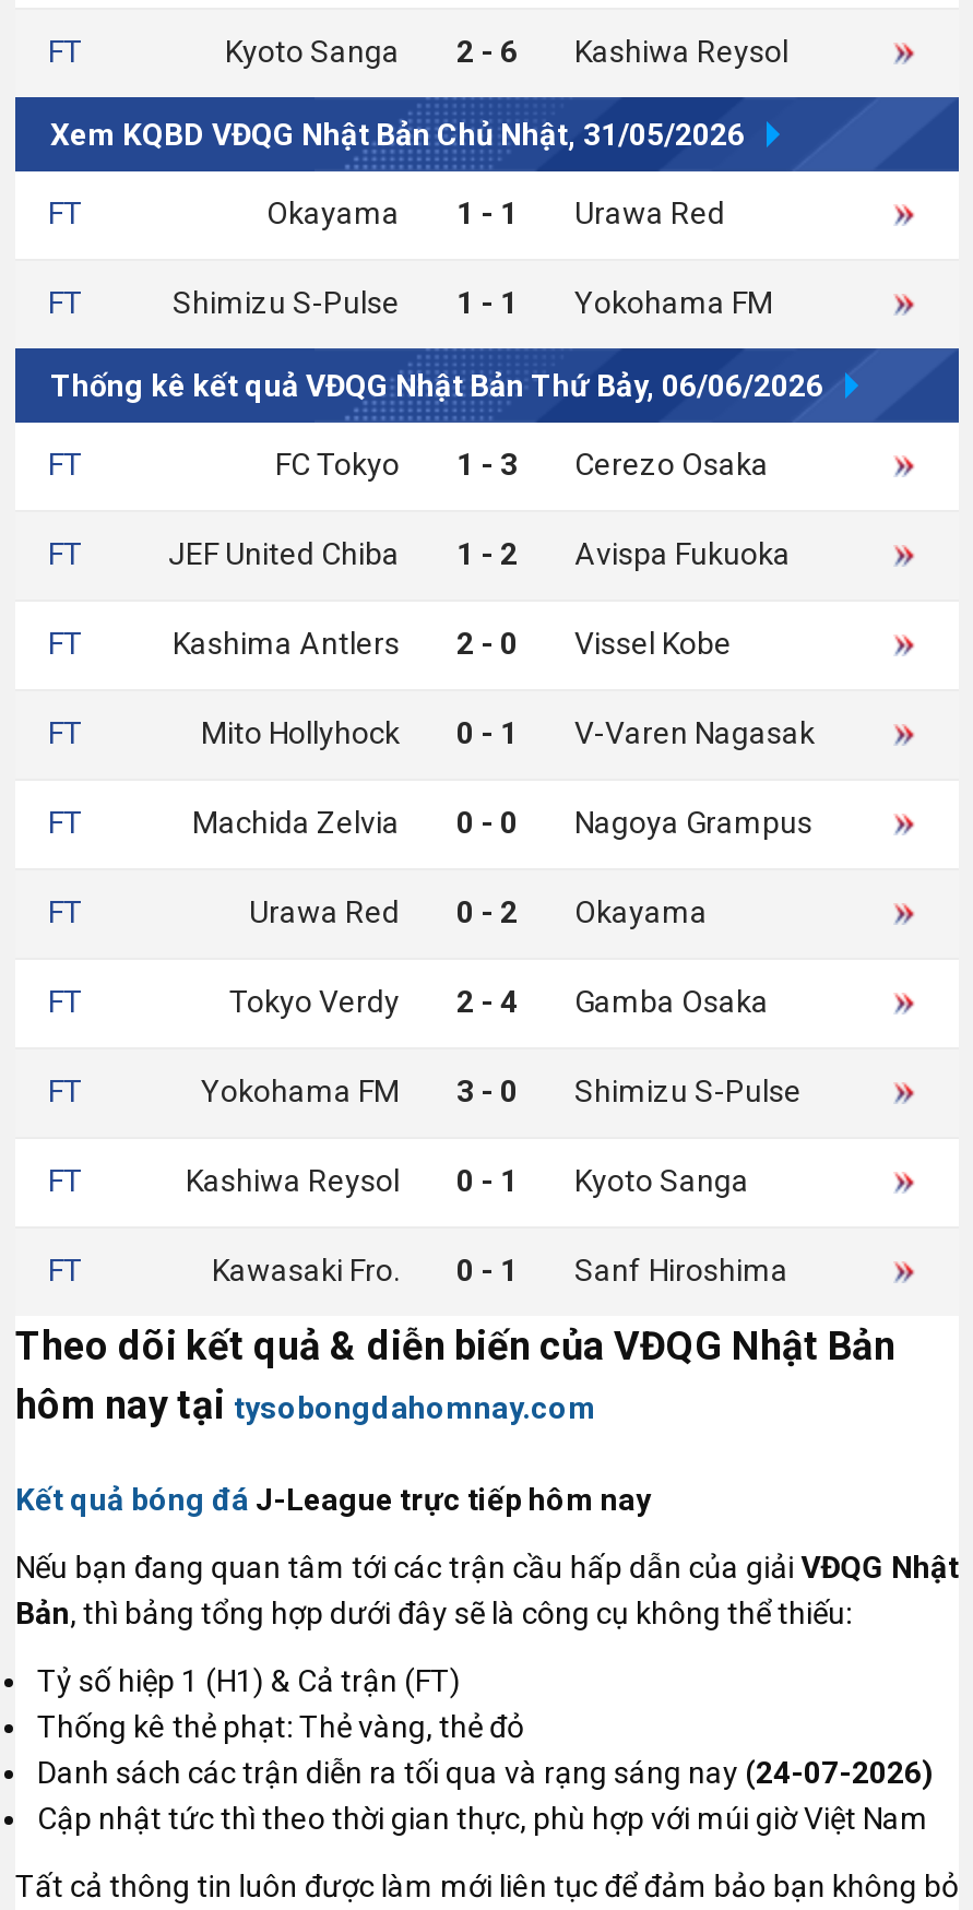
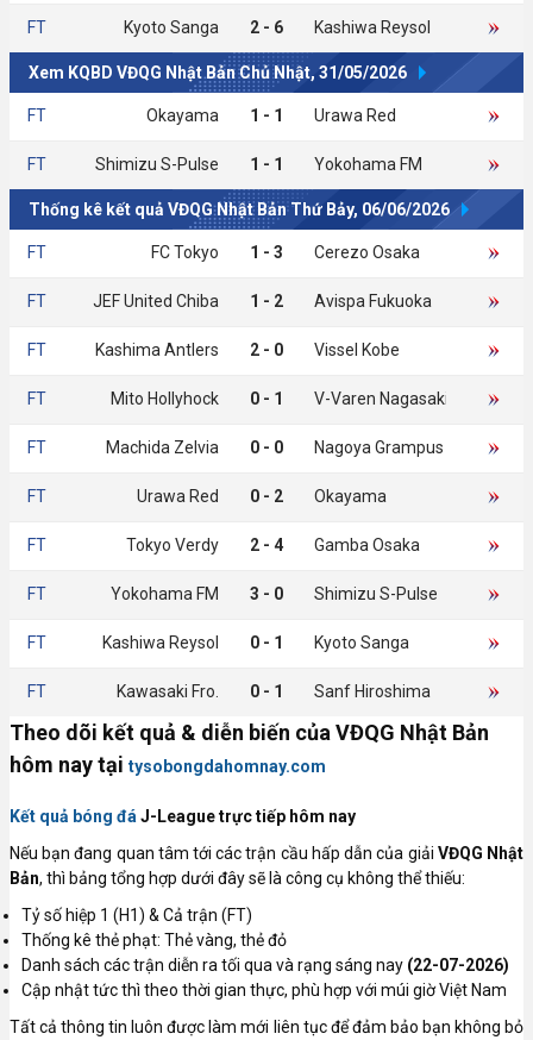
- Danh sách các trận diễn ra tối qua và rạng sáng nay (24-07-2026)
+ Danh sách các trận diễn ra tối qua và rạng sáng nay (22-07-2026)
